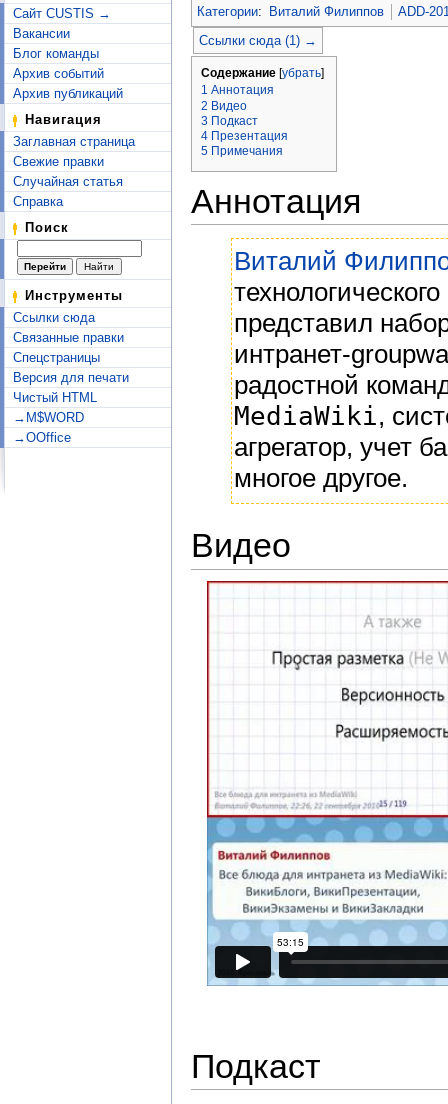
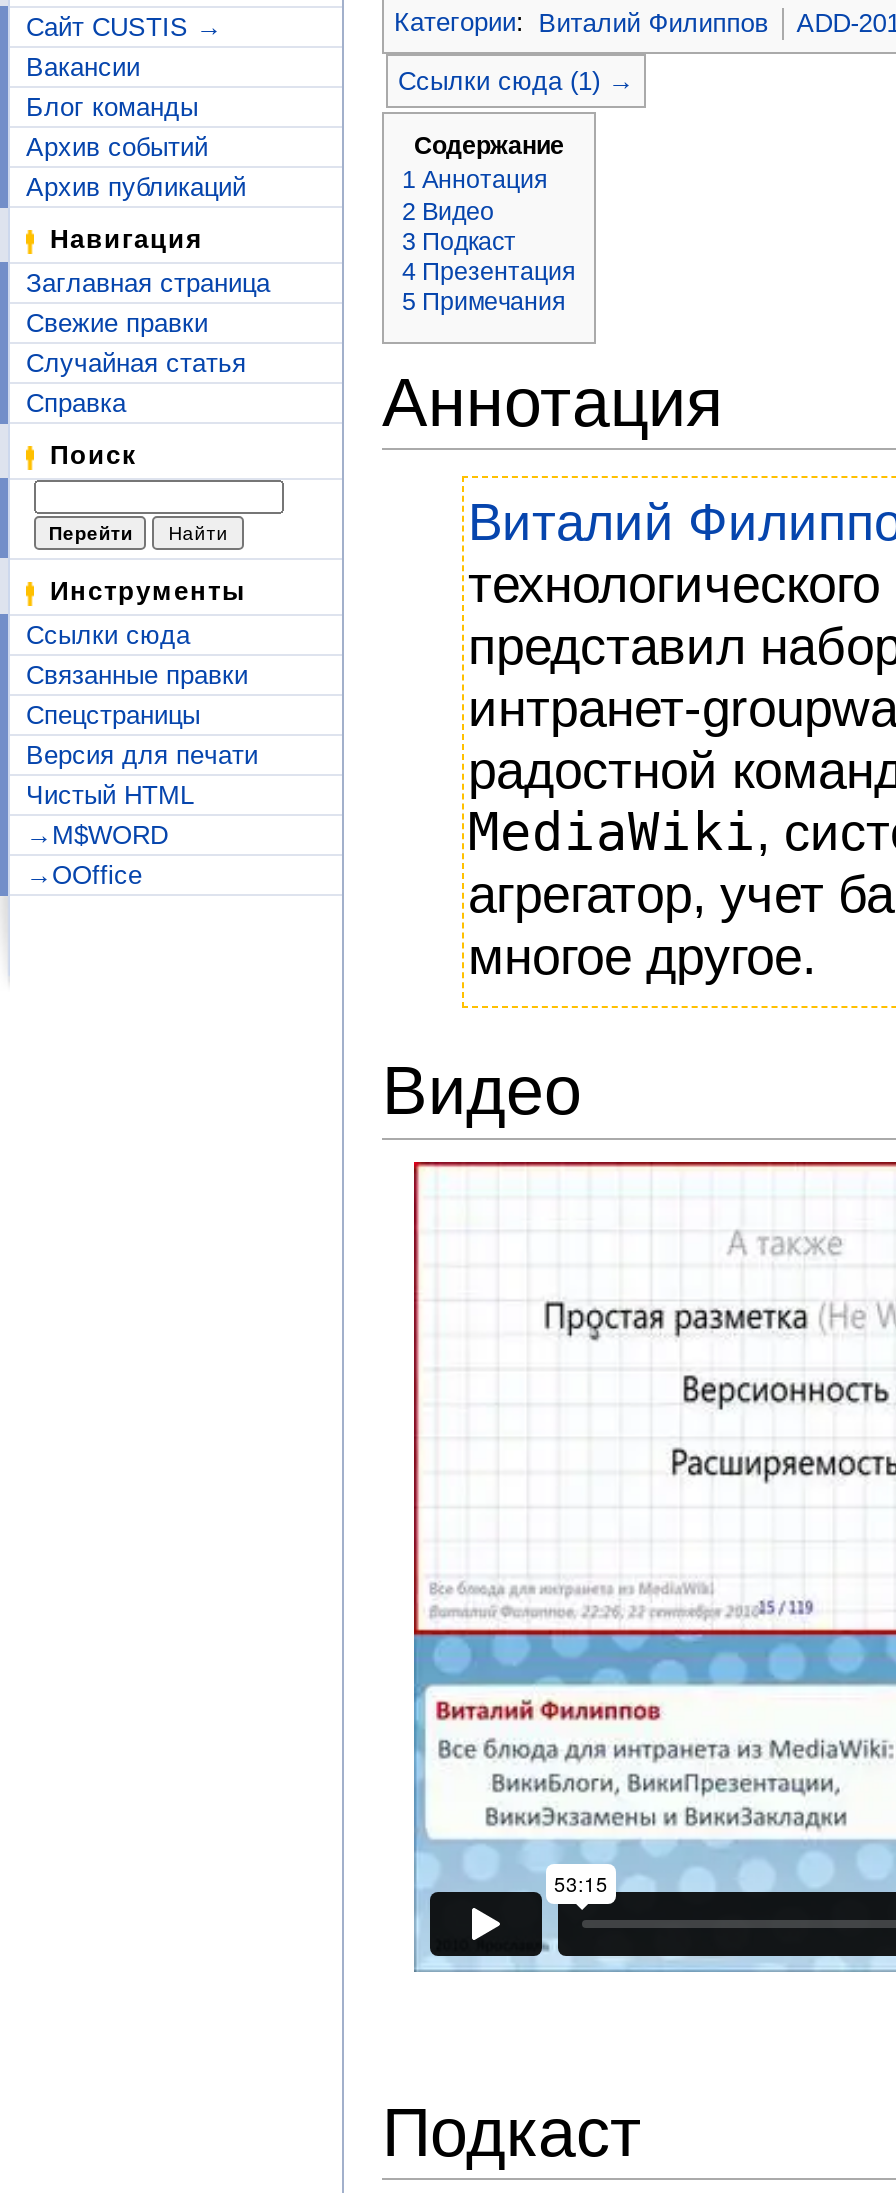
- Содержание [убрать]
+ Содержание
